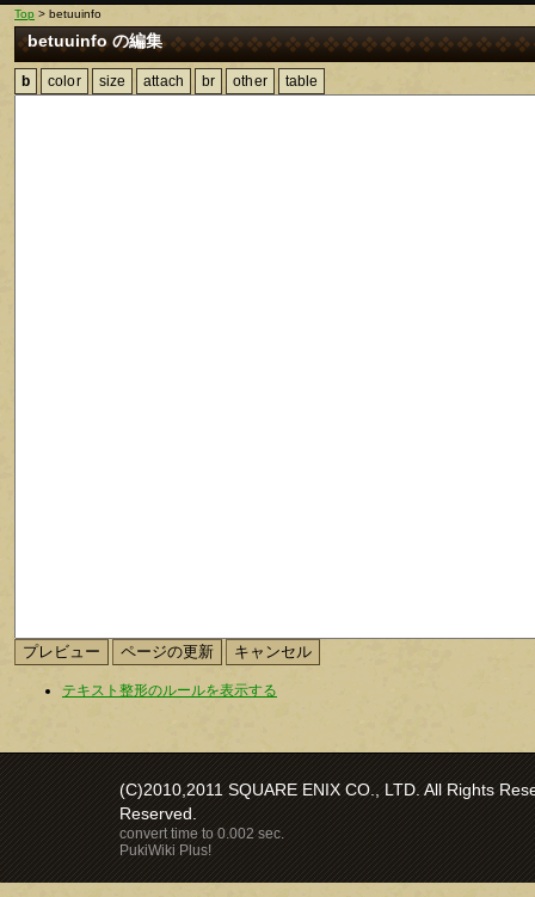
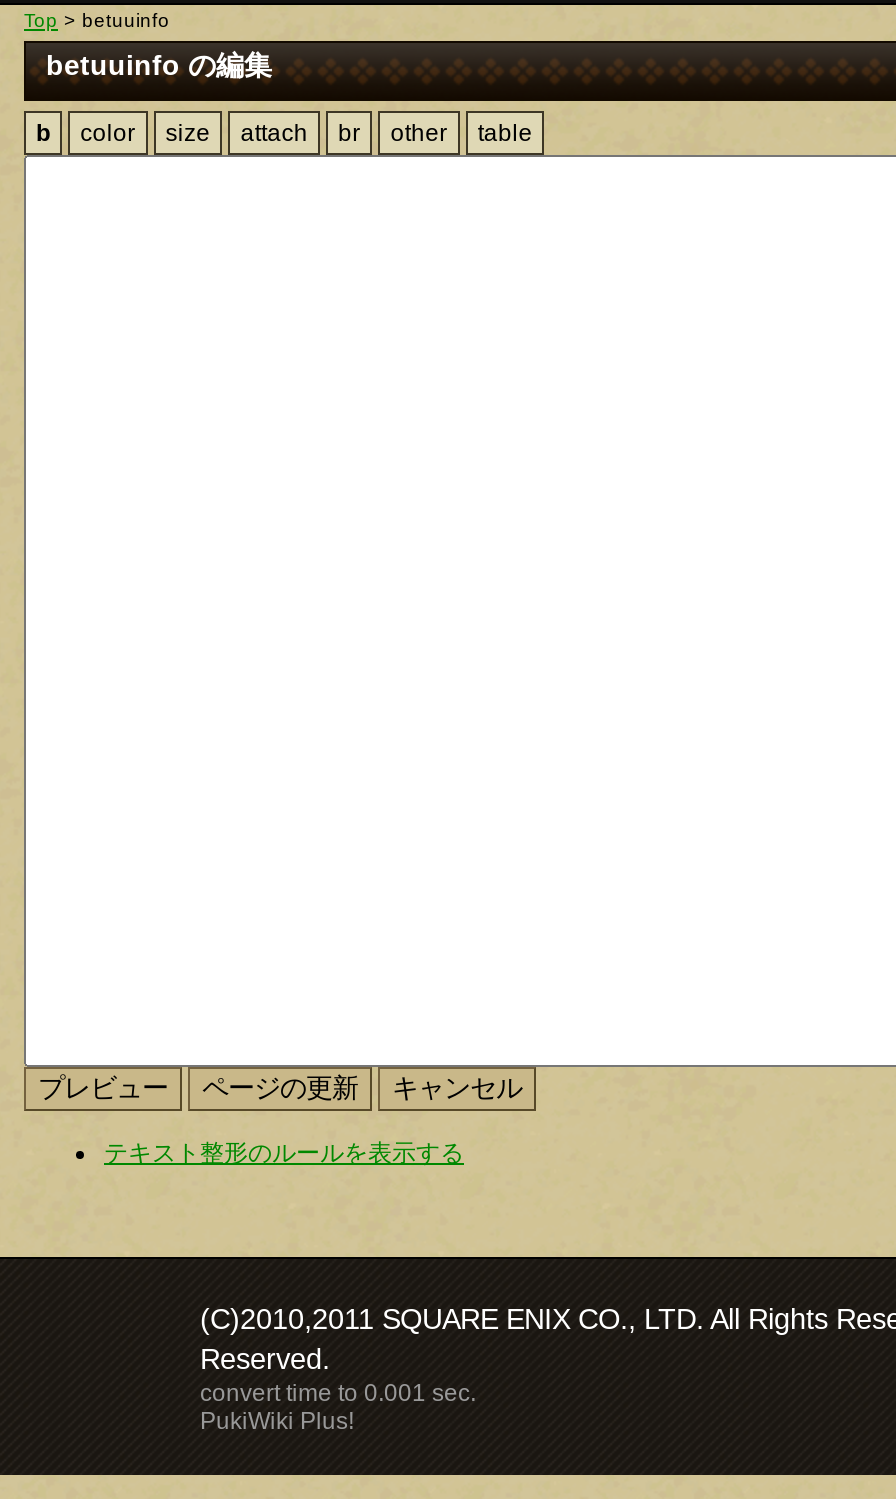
- convert time to 0.002 sec.
+ convert time to 0.001 sec.
